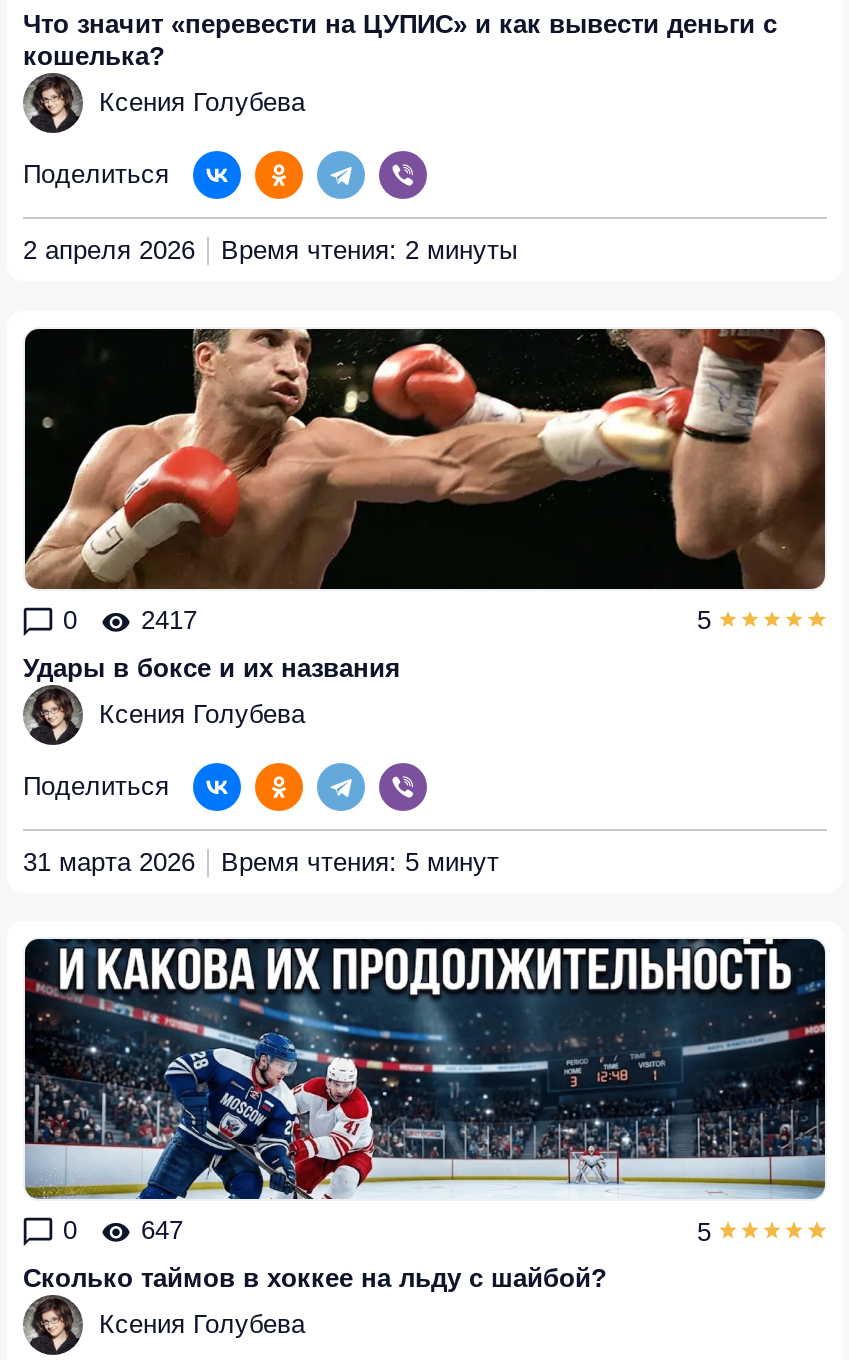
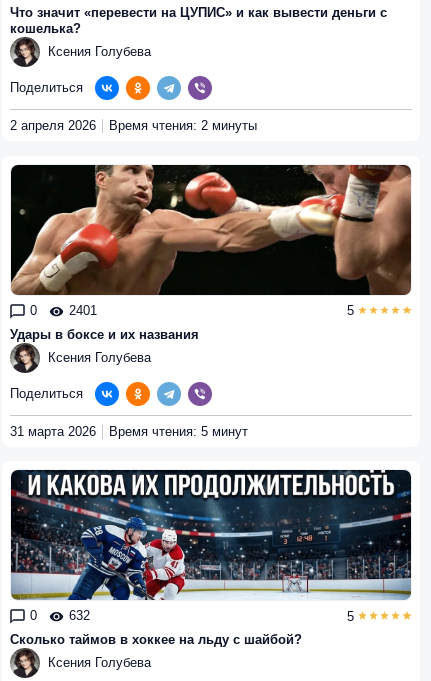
- 2417
+ 2401

- 647
+ 632
